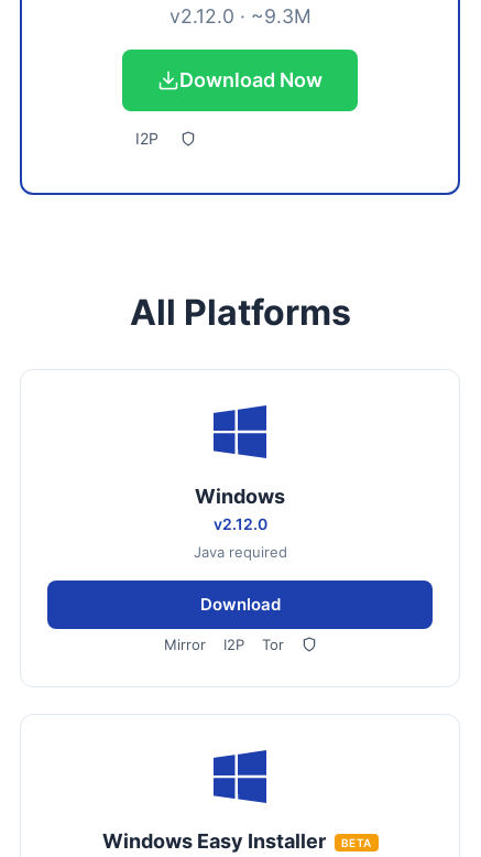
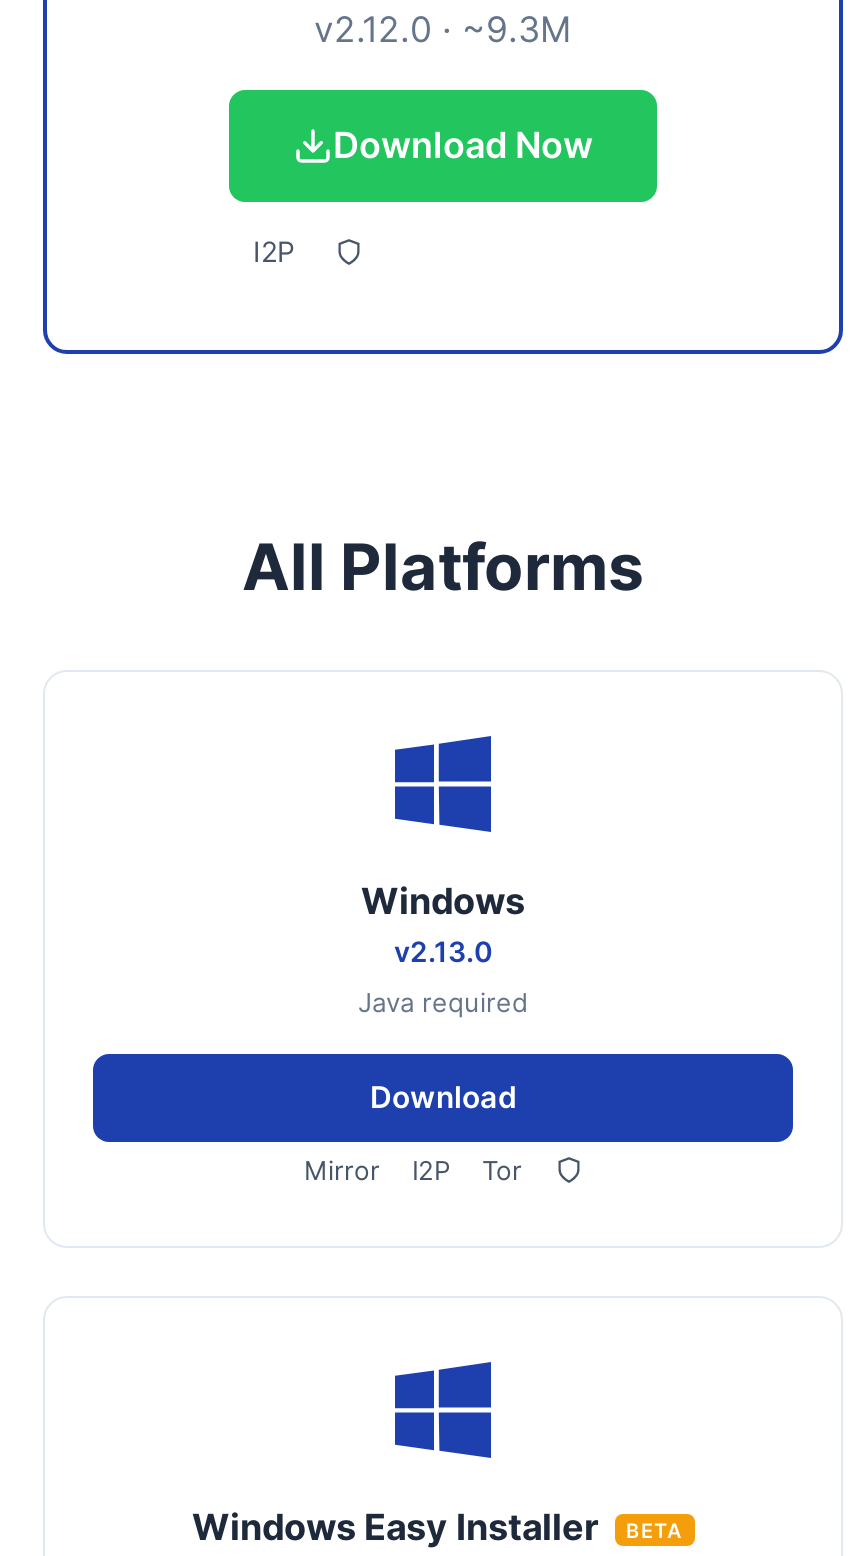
- v2.12.0
+ v2.13.0
